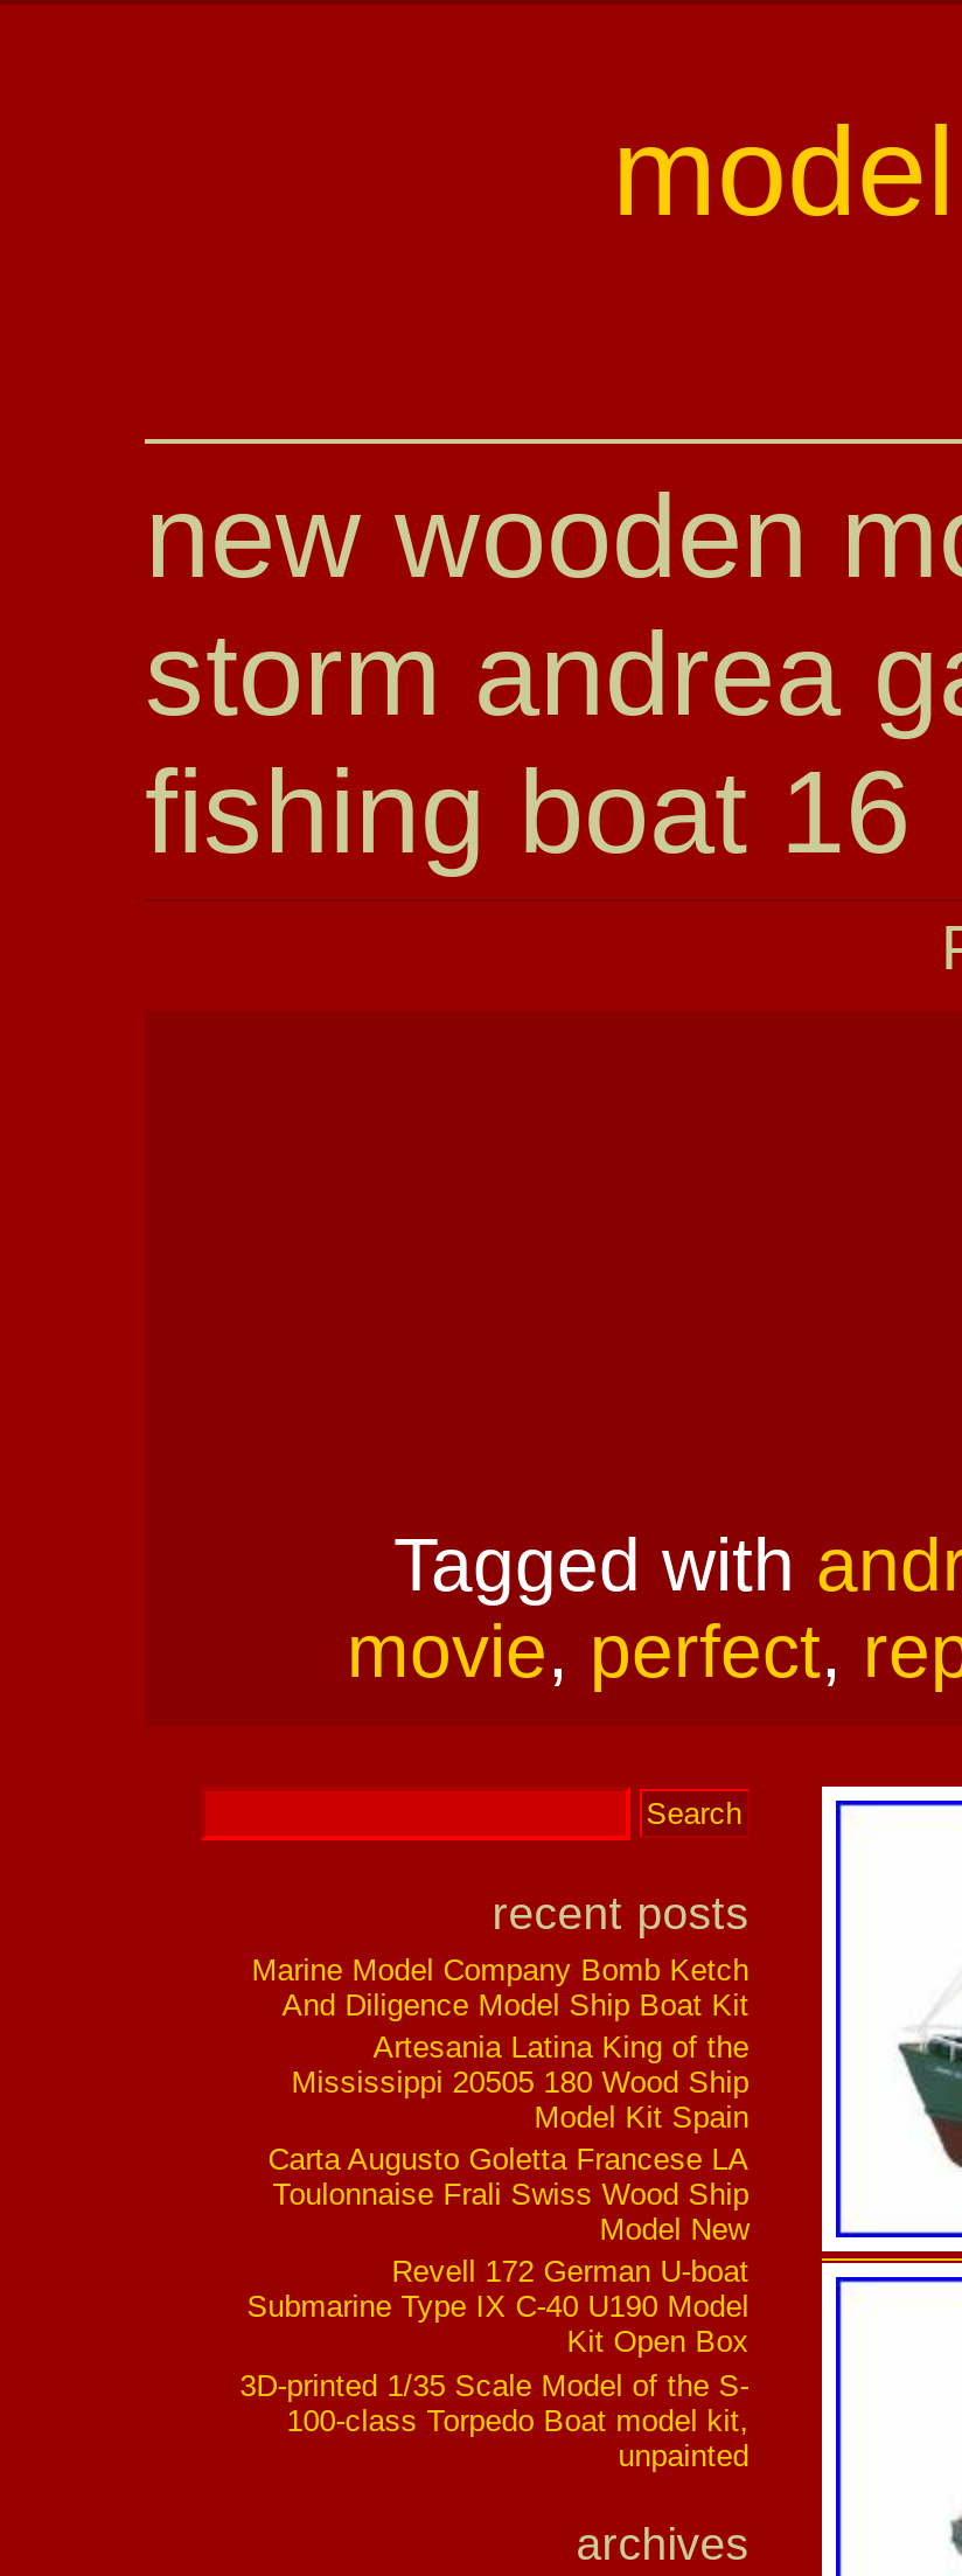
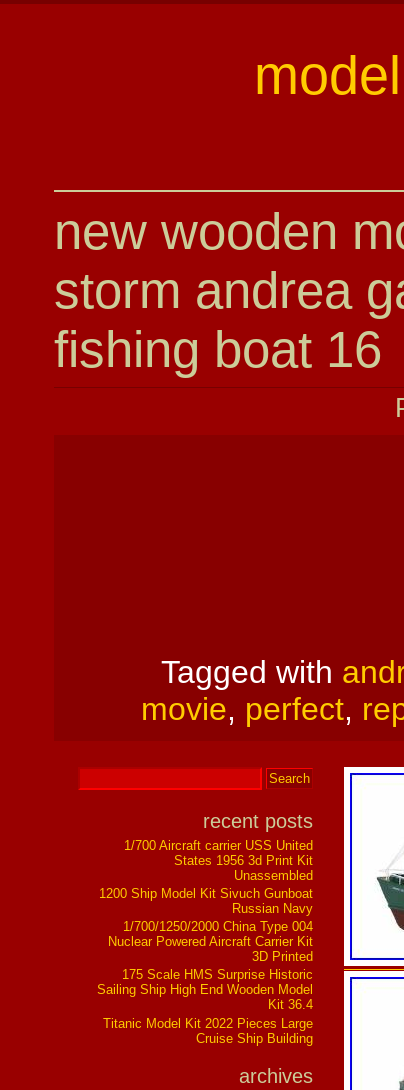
- Marine Model Company Bomb Ketch
- And Diligence Model Ship Boat Kit
- Artesania Latina King of the
- Mississippi 20505 180 Wood Ship
- Model Kit Spain
- Carta Augusto Goletta Francese LA
- Toulonnaise Frali Swiss Wood Ship
- Model New
- Revell 172 German U-boat
- Submarine Type IX C-40 U190 Model
- Kit Open Box
- 3D-printed 1/35 Scale Model of the S-
- 100-class Torpedo Boat model kit,
- unpainted
+ 1/700 Aircraft carrier USS United
+ States 1956 3d Print Kit
+ Unassembled
+ 1200 Ship Model Kit Sivuch Gunboat
+ Russian Navy
+ 1/700/1250/2000 China Type 004
+ Nuclear Powered Aircraft Carrier Kit
+ 3D Printed
+ 175 Scale HMS Surprise Historic
+ Sailing Ship High End Wooden Model
+ Kit 36.4
+ Titanic Model Kit 2022 Pieces Large
+ Cruise Ship Building
